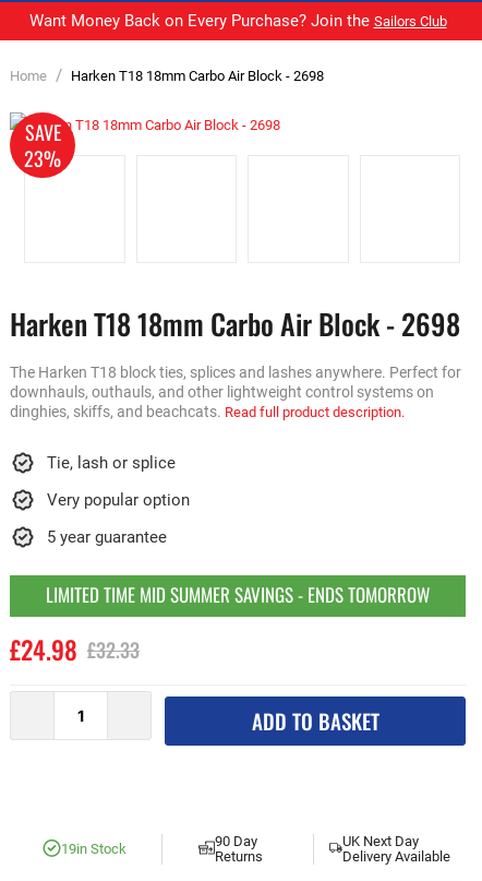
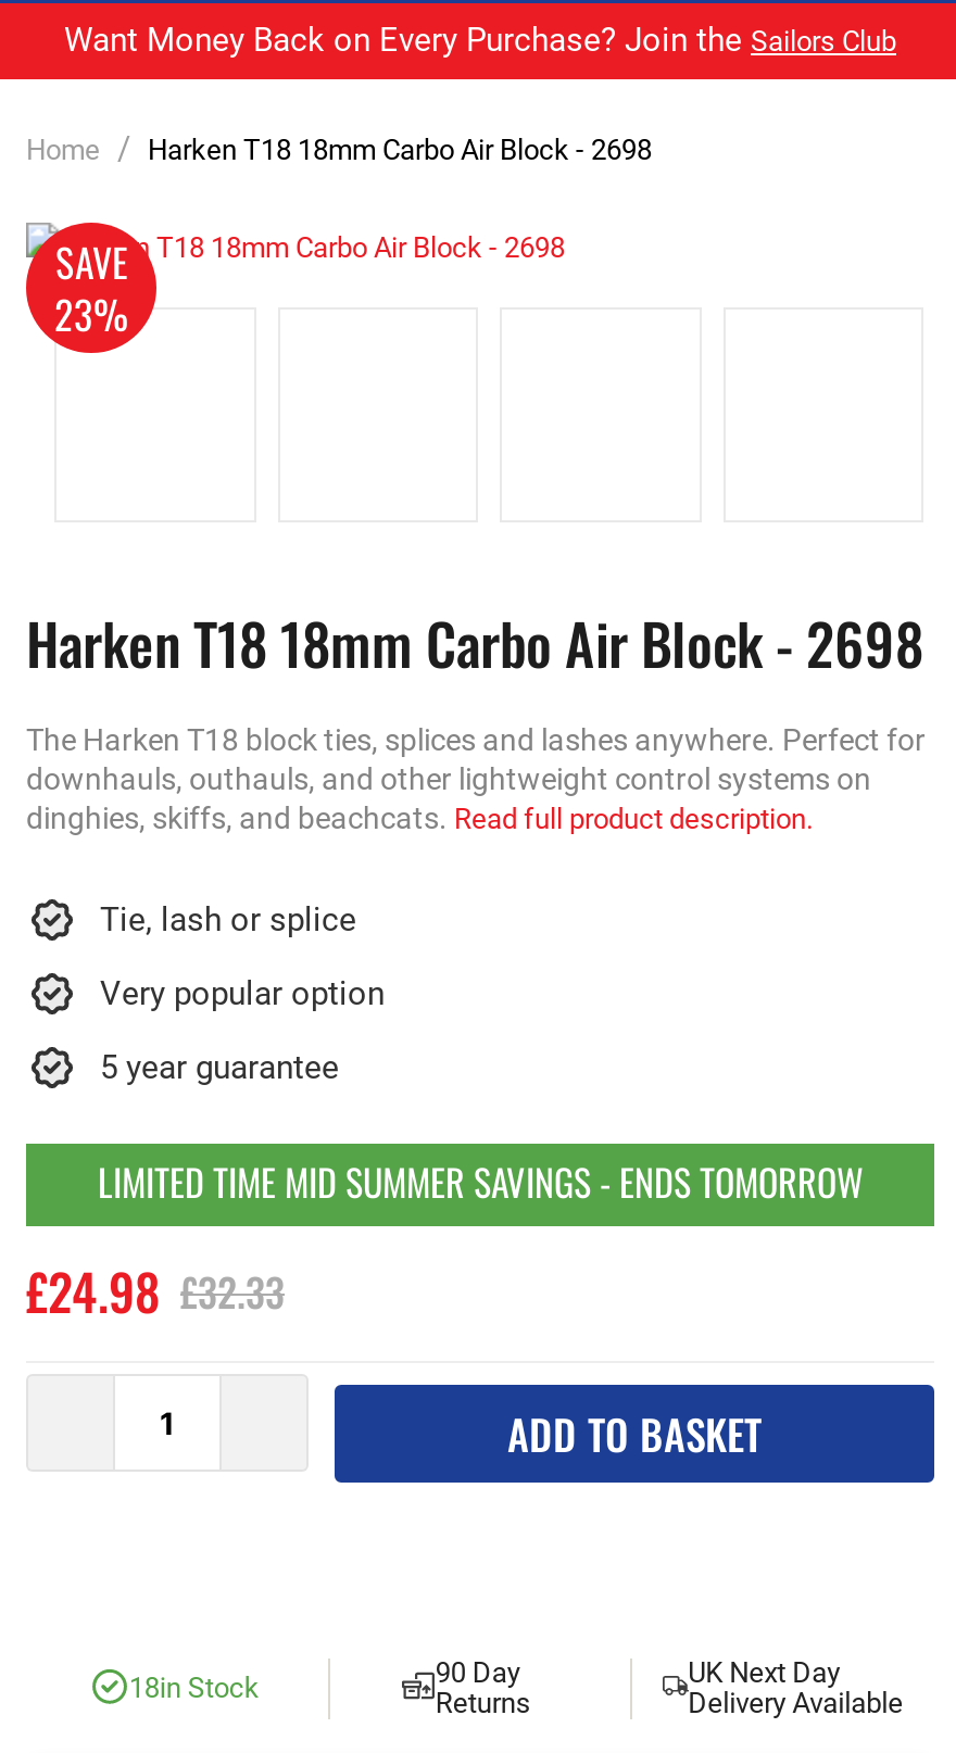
- 19in Stock
+ 18in Stock
